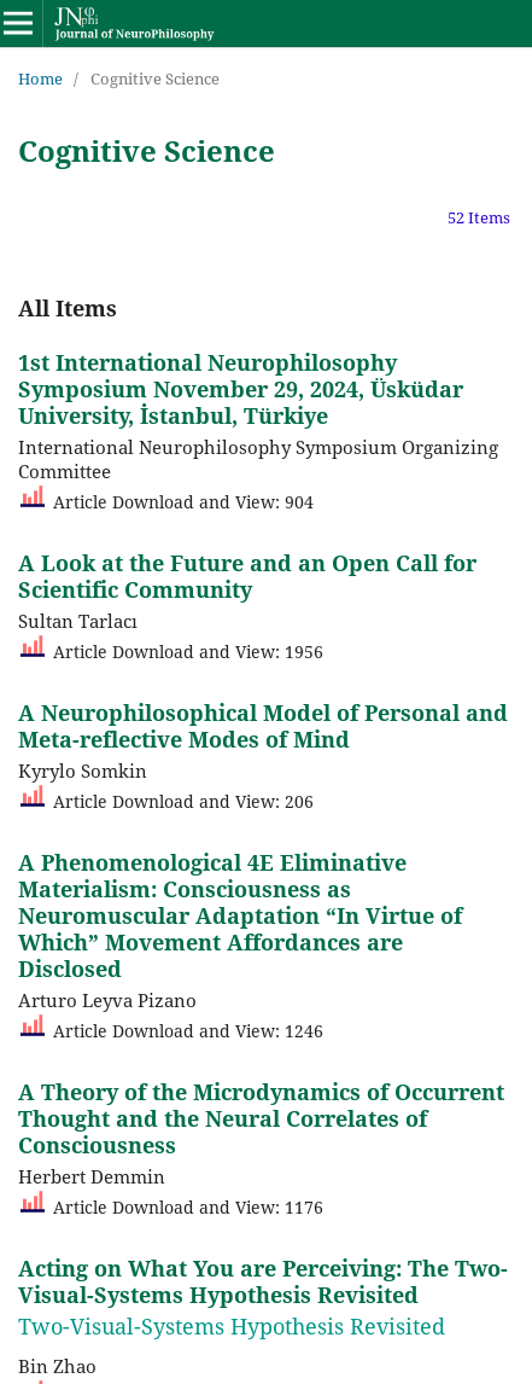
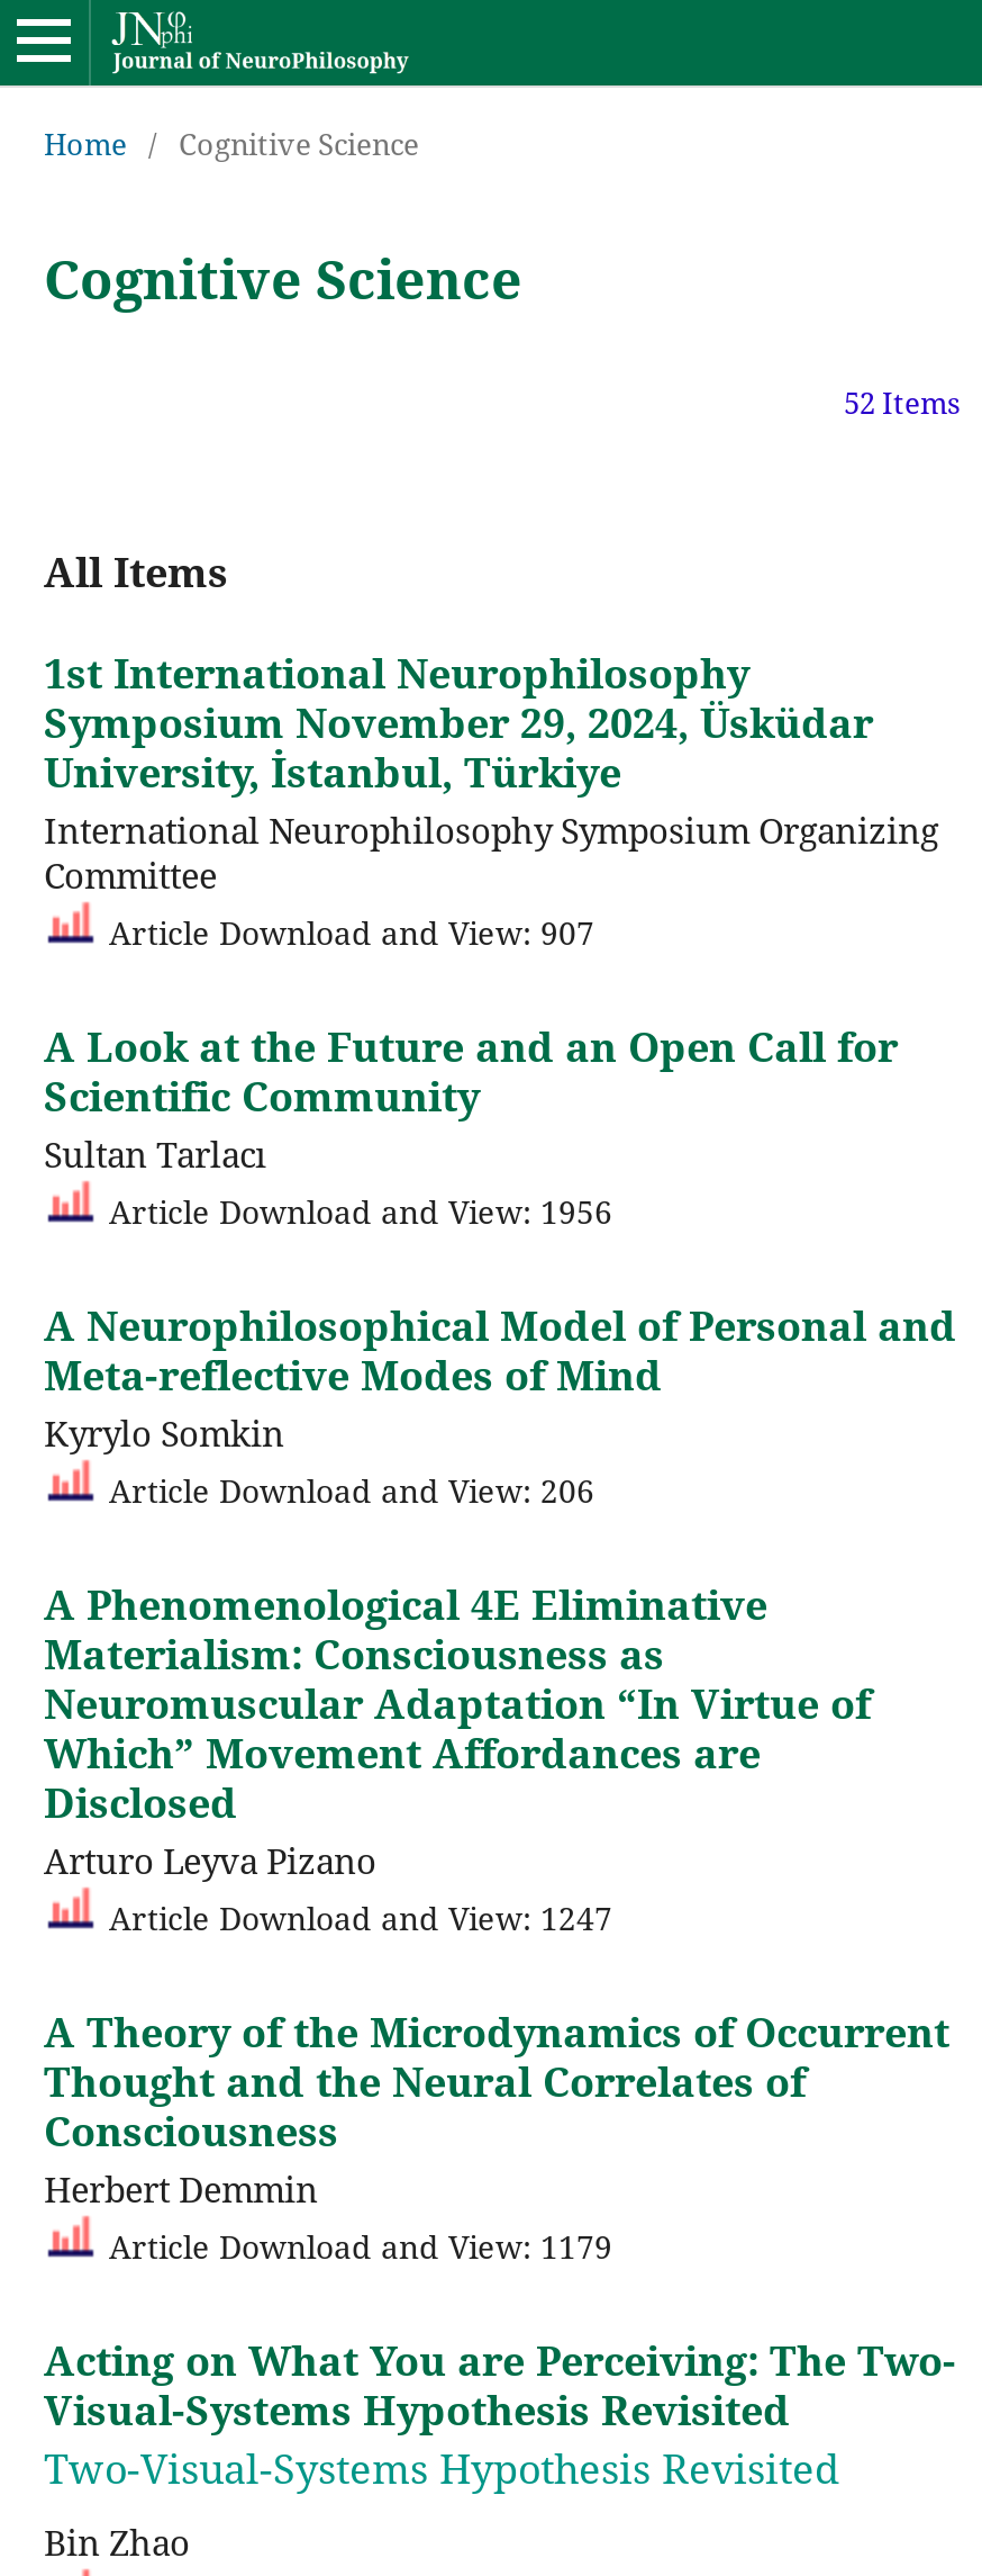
- Article Download and View: 904
+ Article Download and View: 907

- Article Download and View: 1246
+ Article Download and View: 1247

- Article Download and View: 1176
+ Article Download and View: 1179
